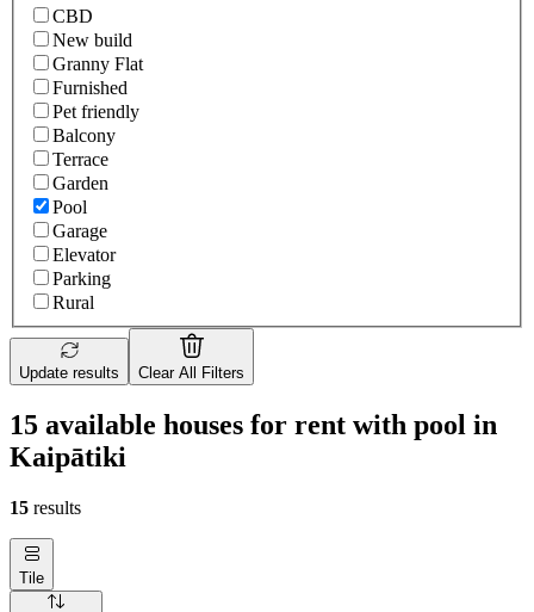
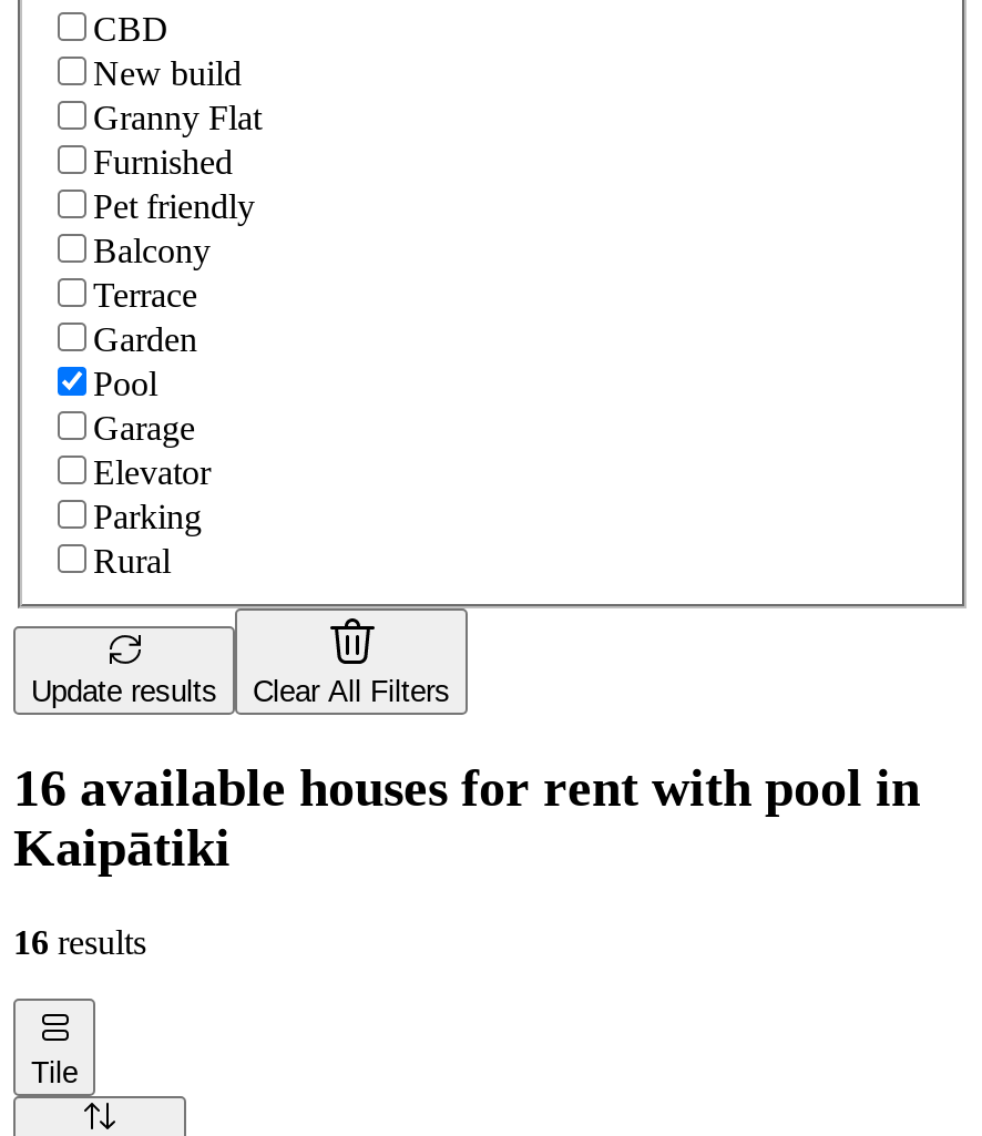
- 15 available houses for rent with pool in
+ 16 available houses for rent with pool in

- 15 results
+ 16 results
